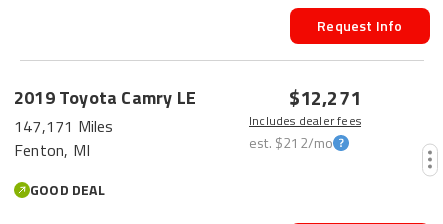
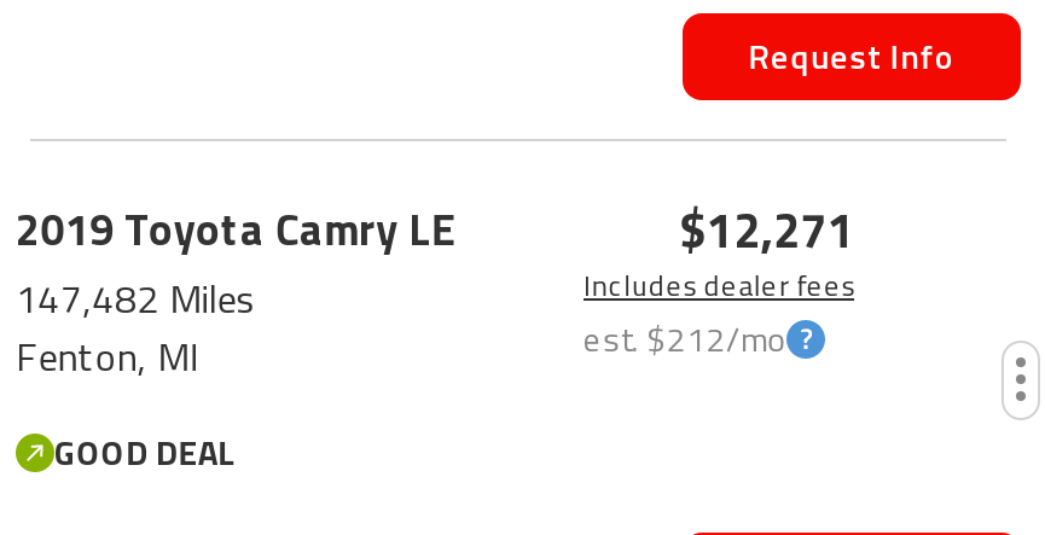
- 147,171 Miles
+ 147,482 Miles
